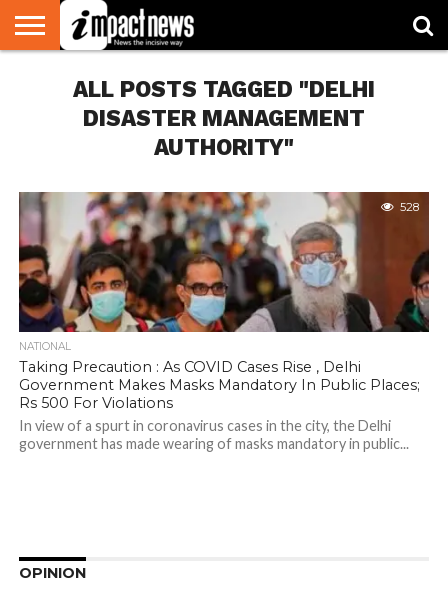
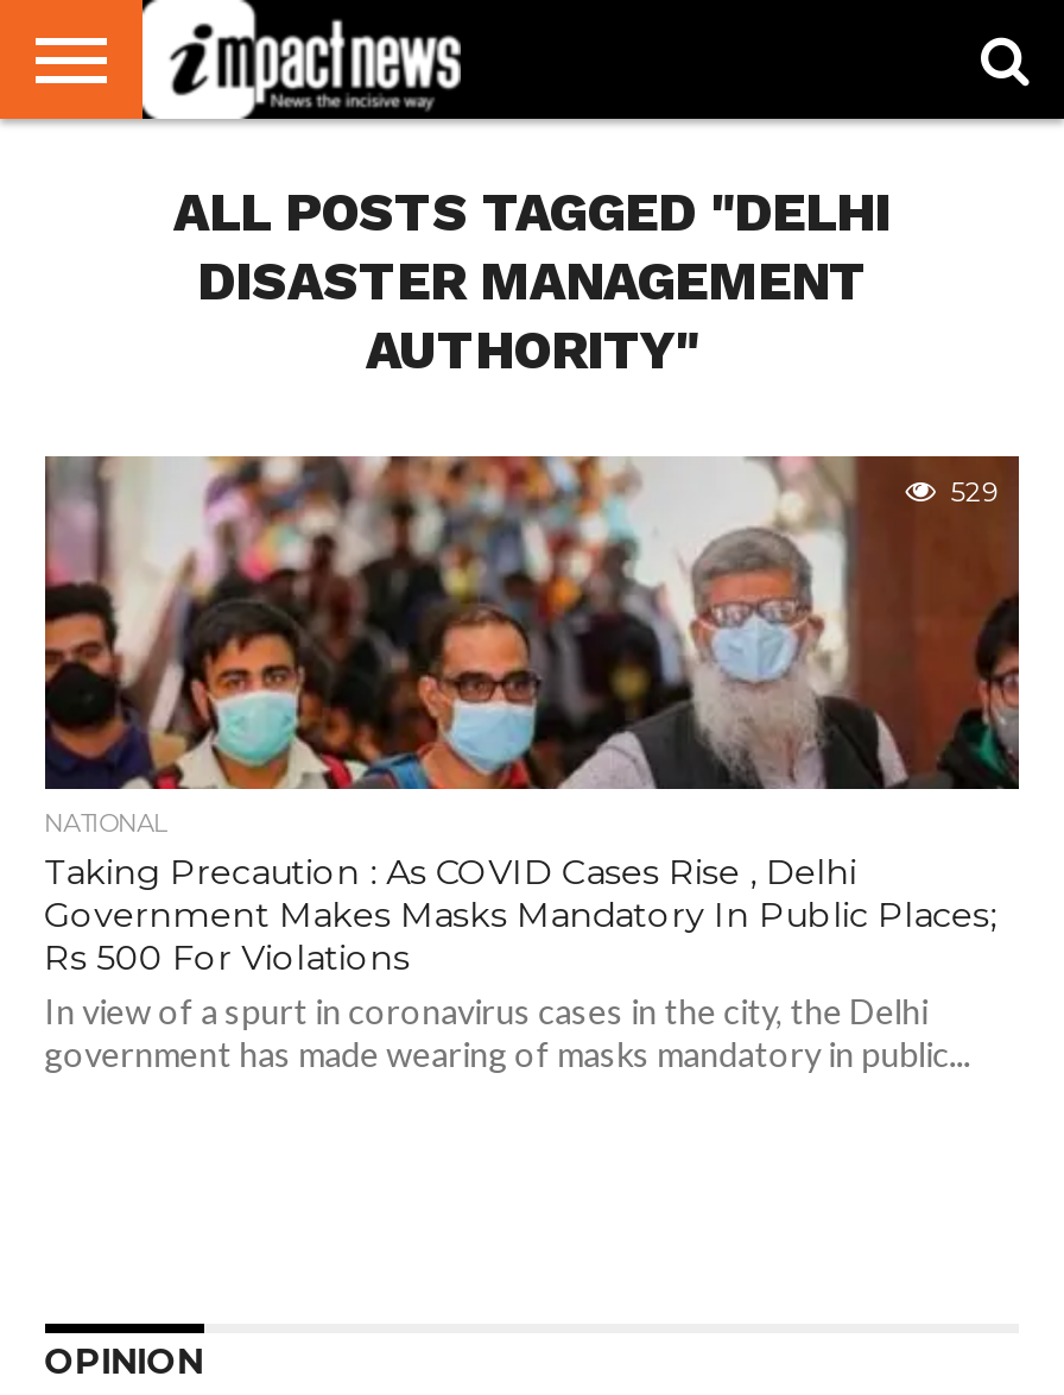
- 528
+ 529
